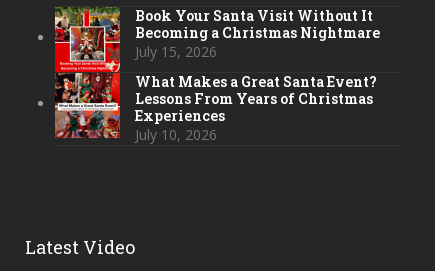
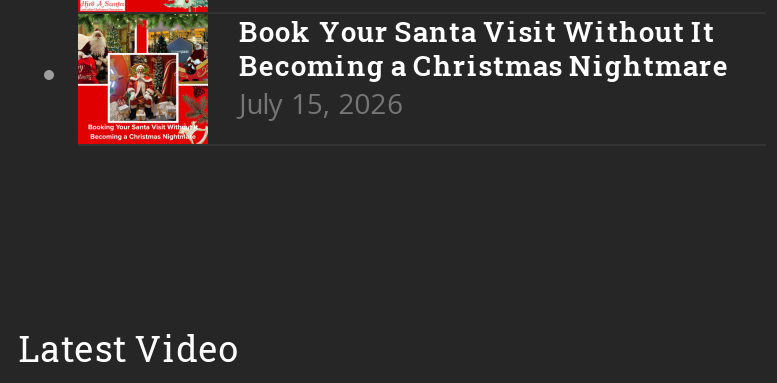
- [image]
- What Makes a Great Santa Event?
- Lessons From Years of Christmas
- Experiences
- July 10, 2026
